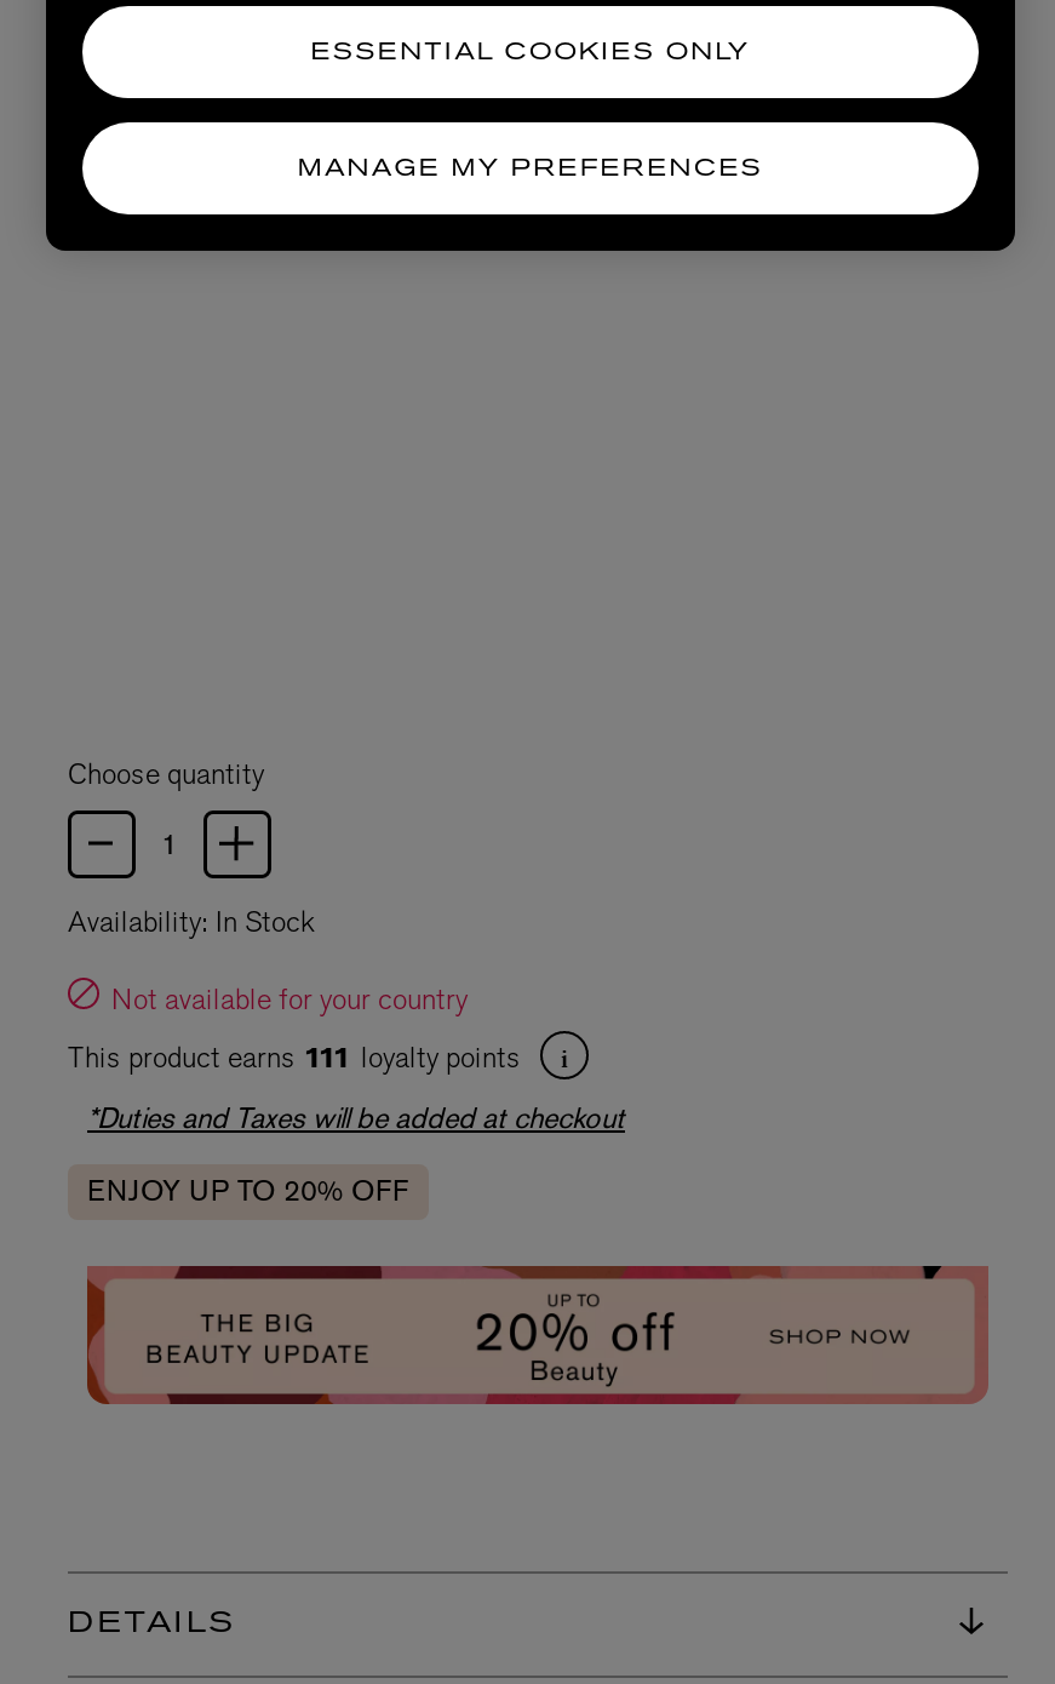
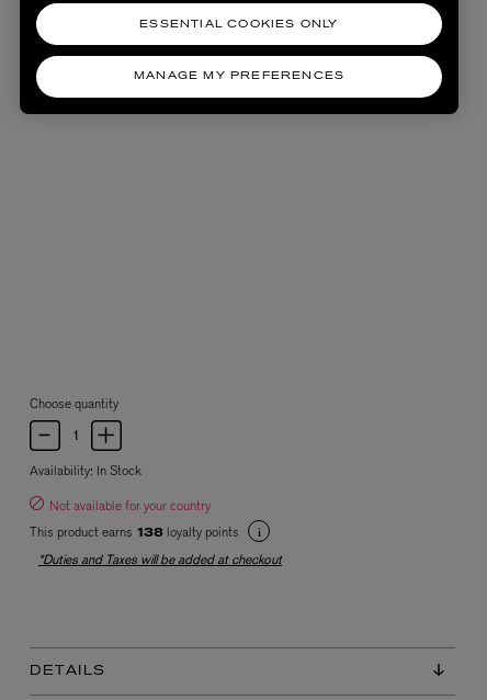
moved down: Choose quantity | Availability: In Stock | Not available for your country

- This product earns 111 loyalty points
+ This product earns 138 loyalty points

moved down: *Duties and Taxes will be added at checkout

- ENJOY UP TO 20% OFF

- [image]
